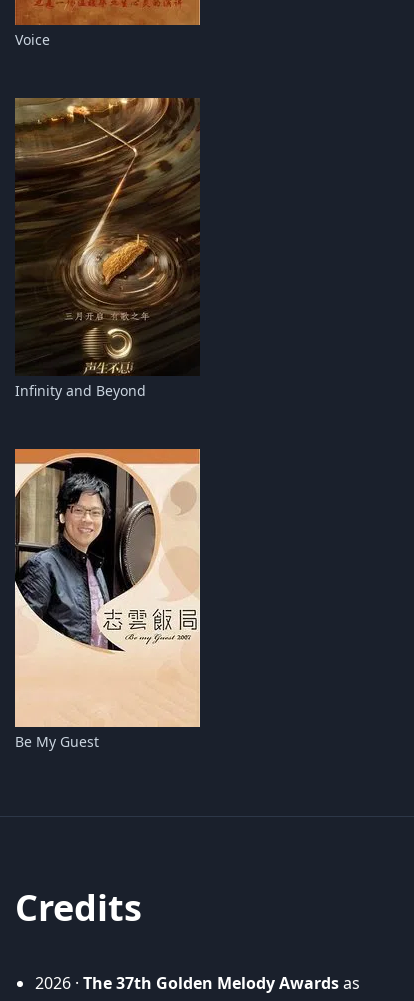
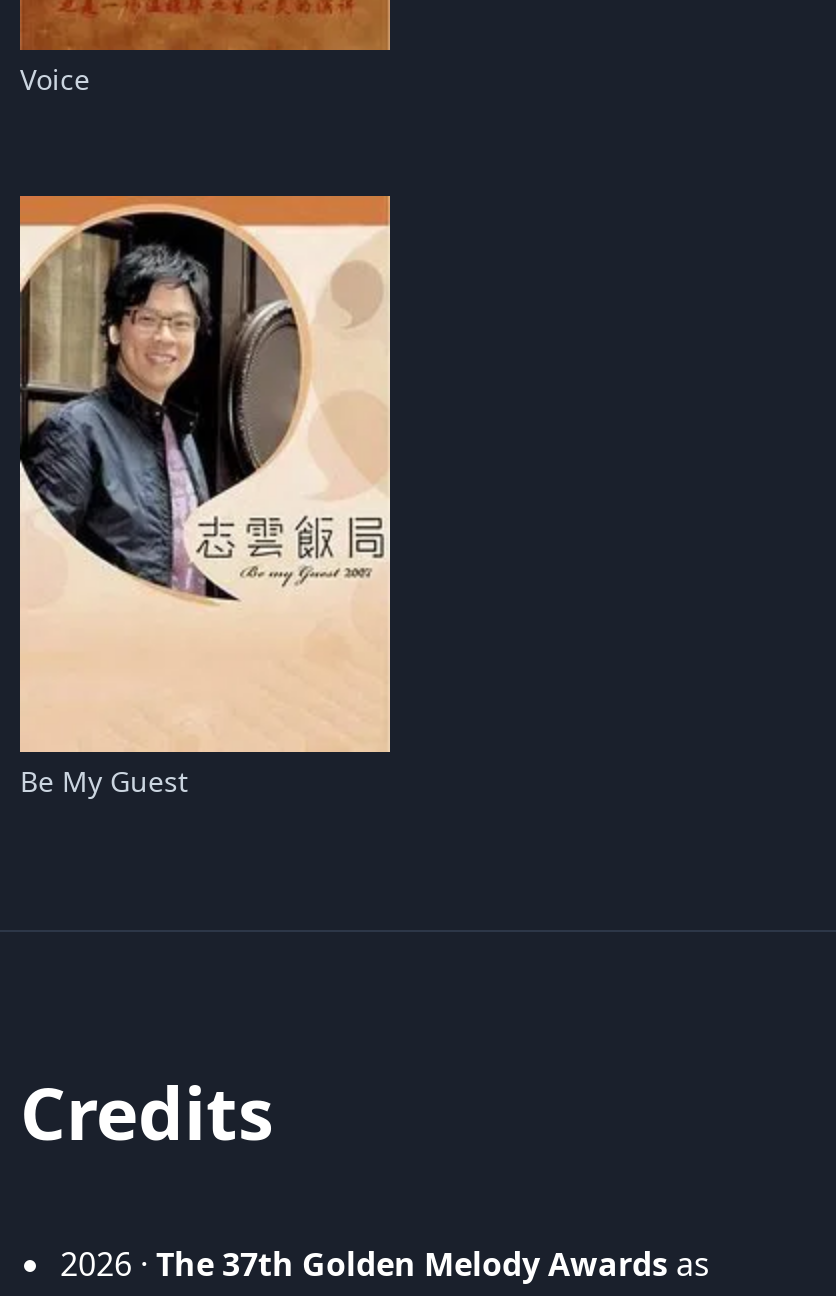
- [image]
- Infinity and Beyond
